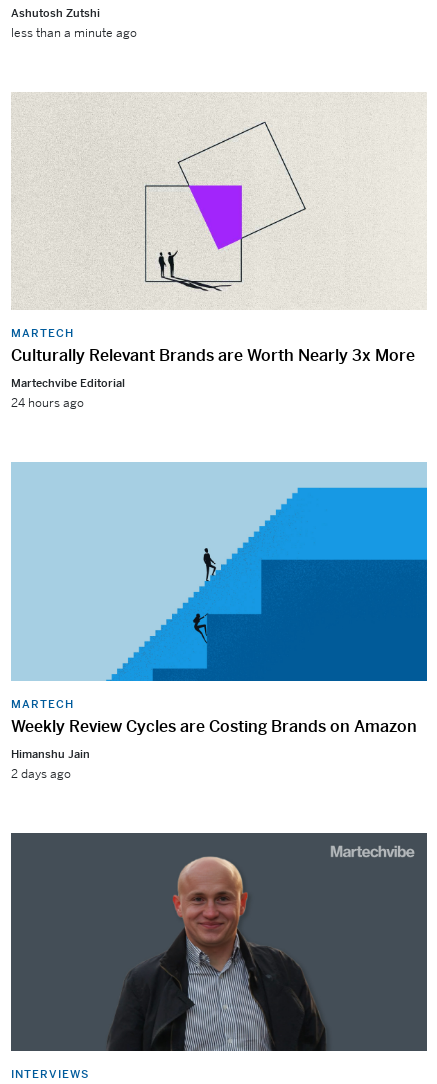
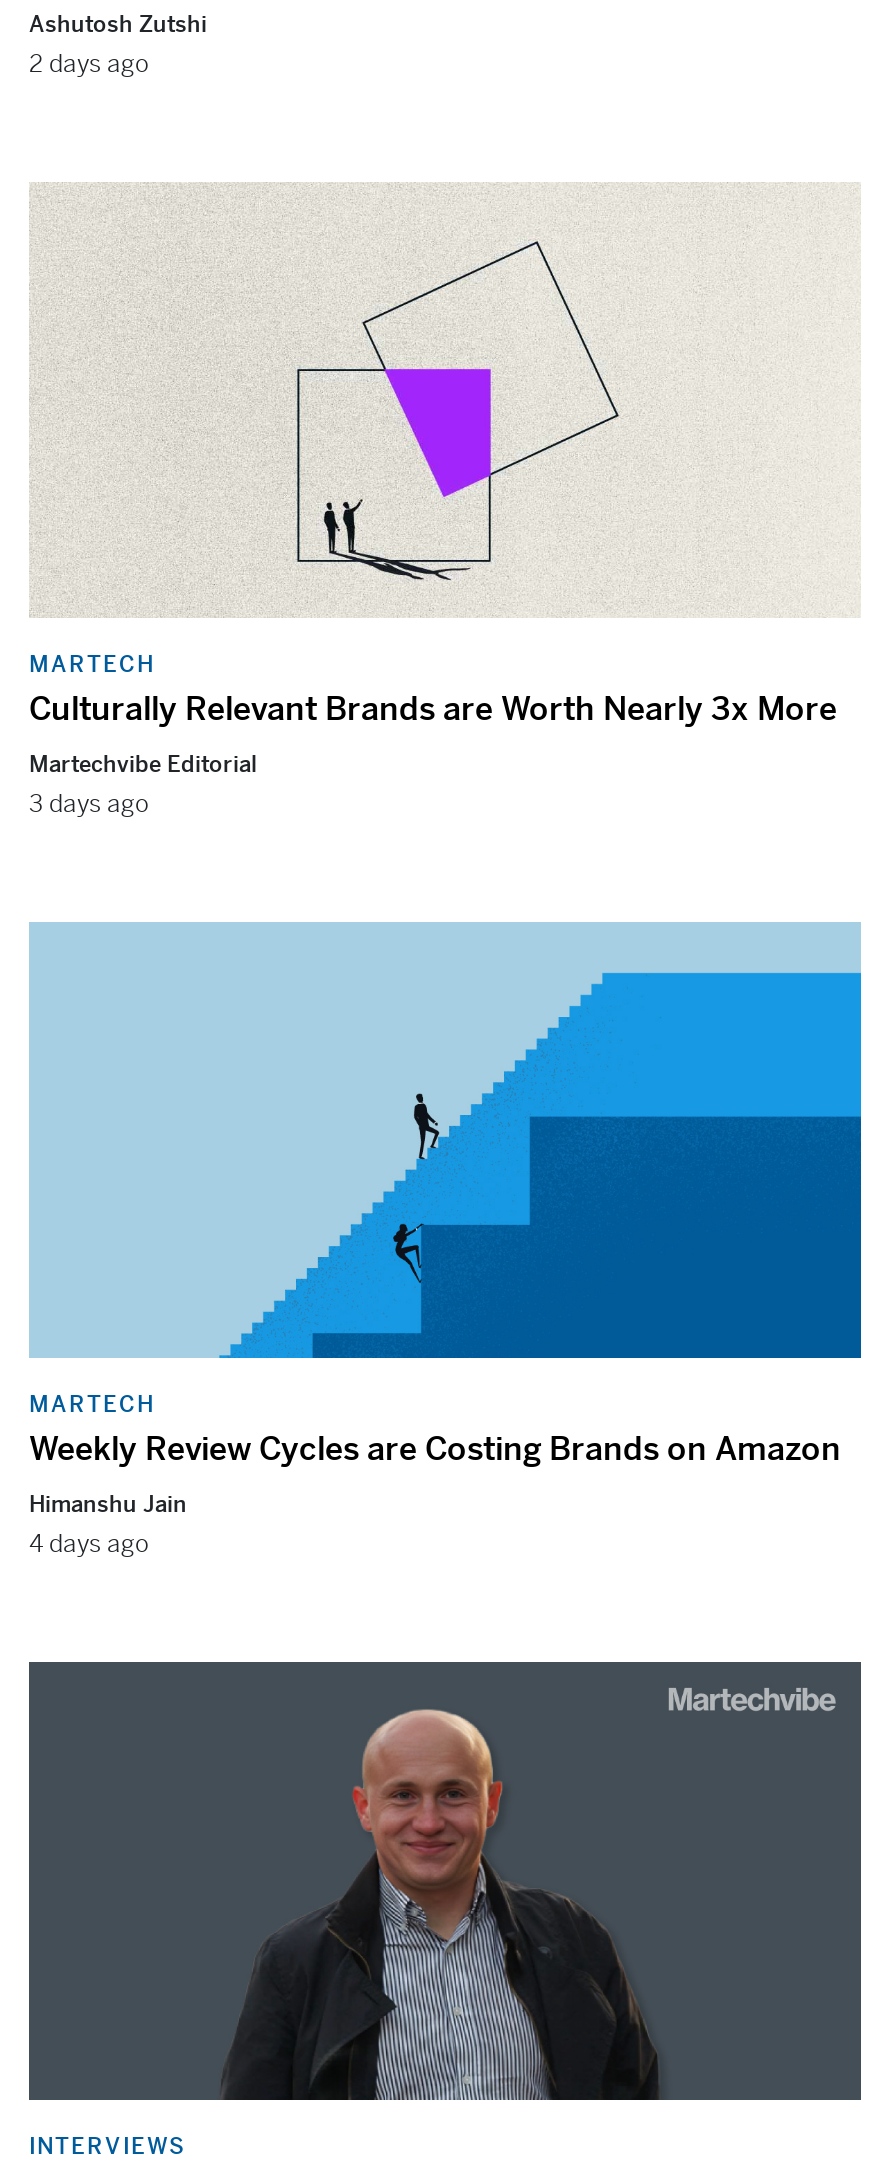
- less than a minute ago
+ 2 days ago

- 24 hours ago
+ 3 days ago

- 2 days ago
+ 4 days ago
